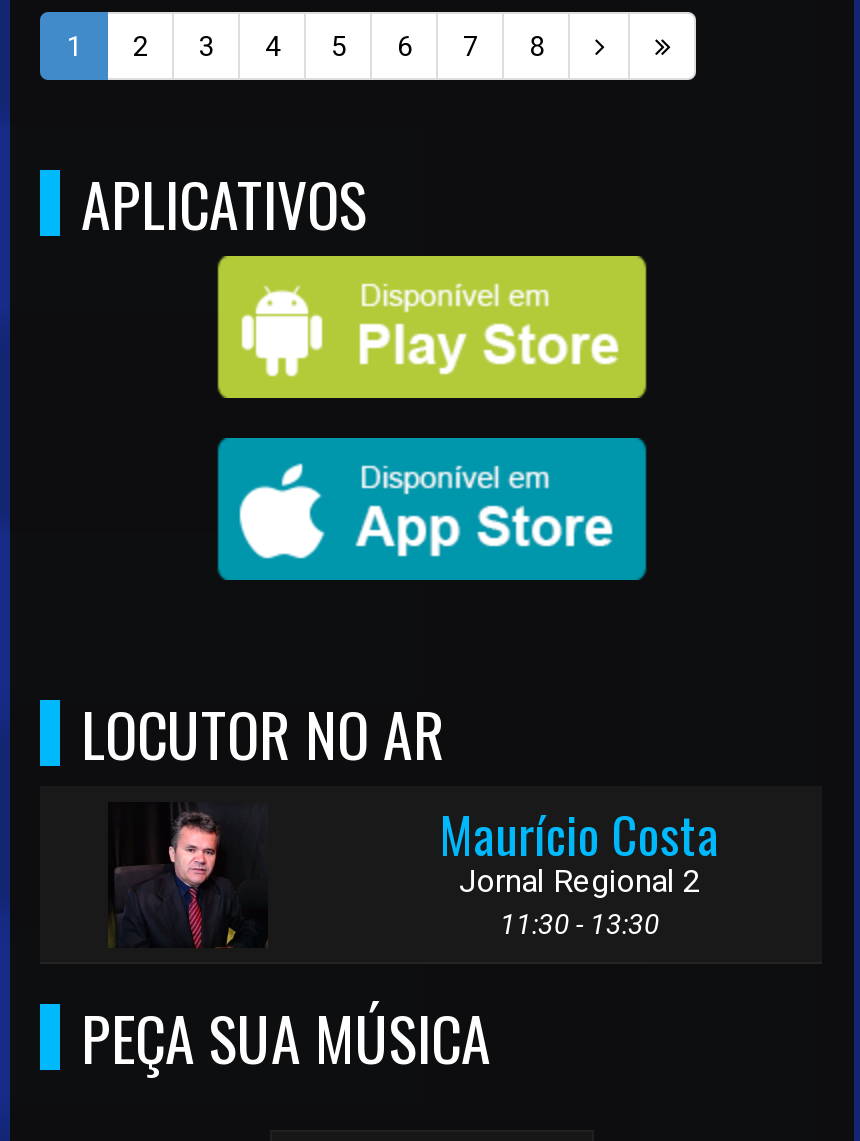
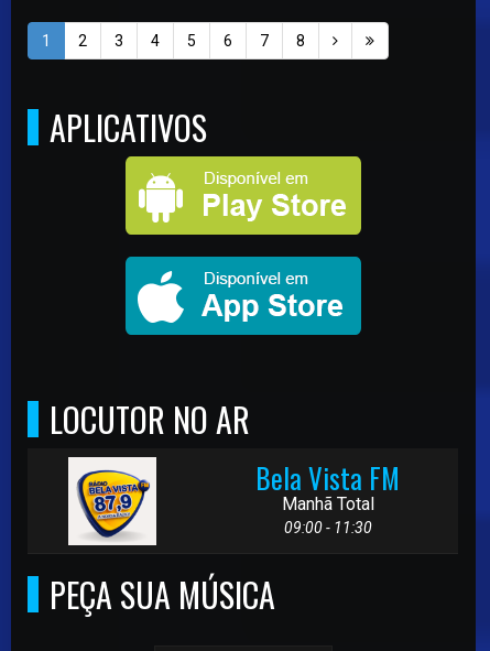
- [image]
+ [image]

- Maurício Costa
- Jornal Regional 2
- 11:30 - 13:30
+ Bela Vista FM
+ Manhã Total
+ 09:00 - 11:30
